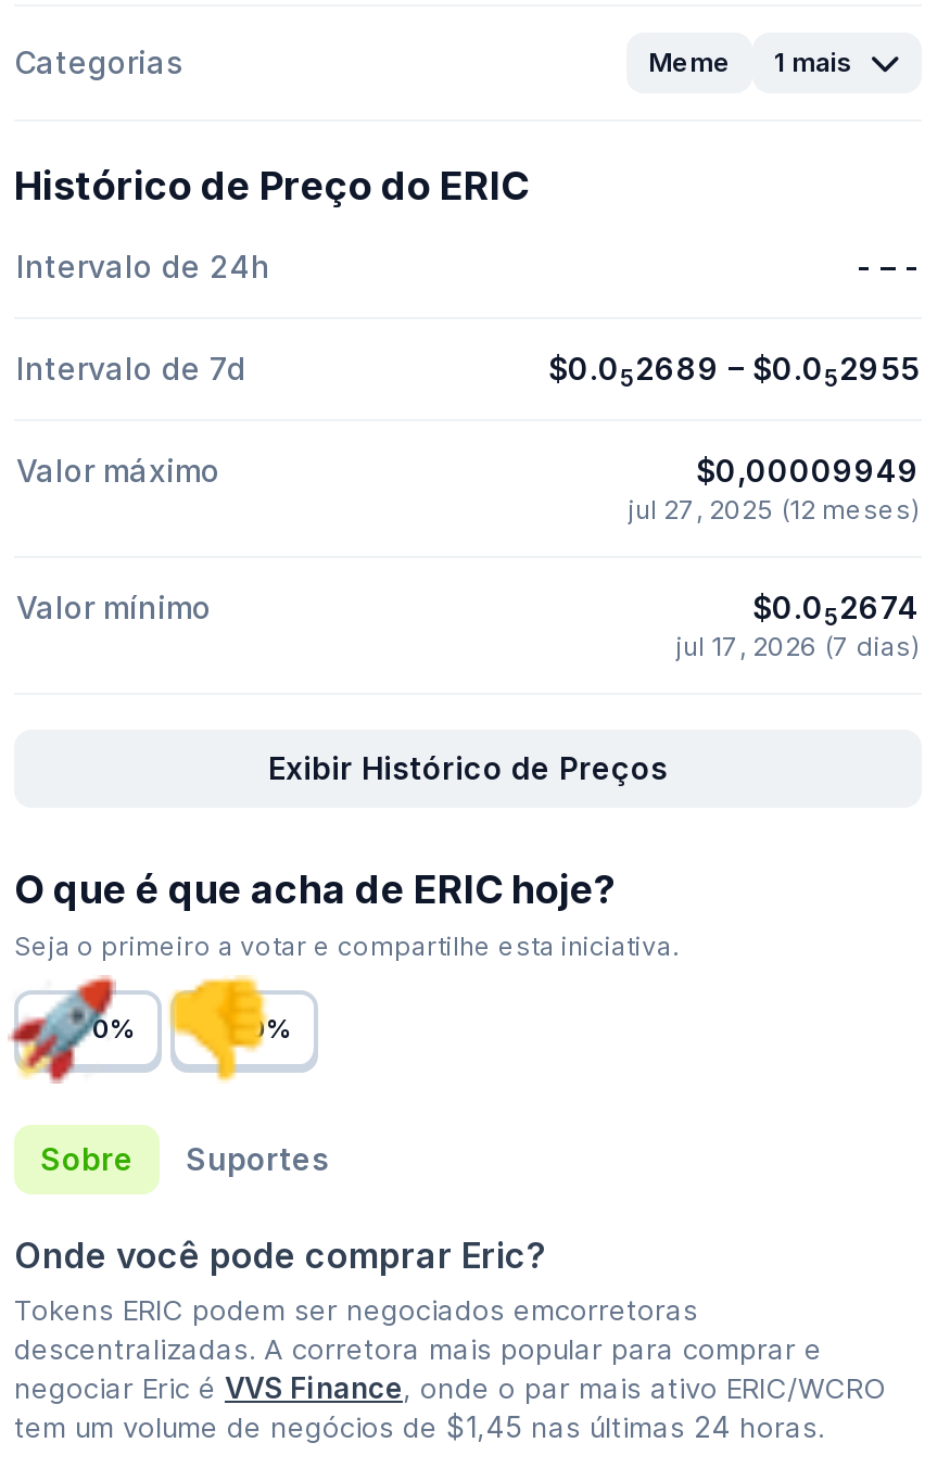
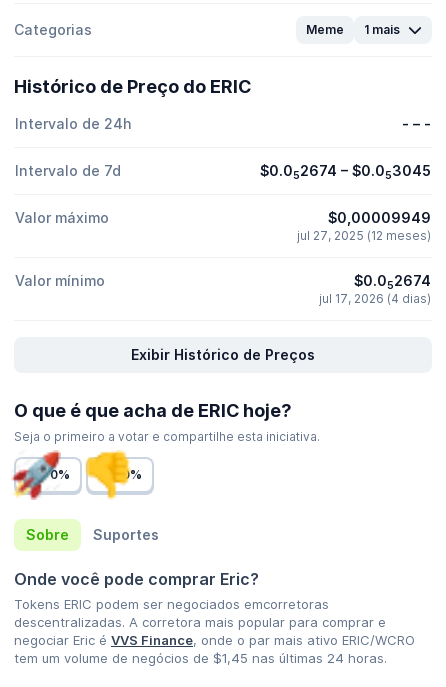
- $0.052689 – $0.052955
+ $0.052674 – $0.053045

- jul 17, 2026 (7 dias)
+ jul 17, 2026 (4 dias)
